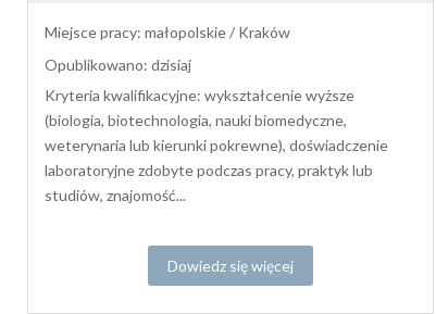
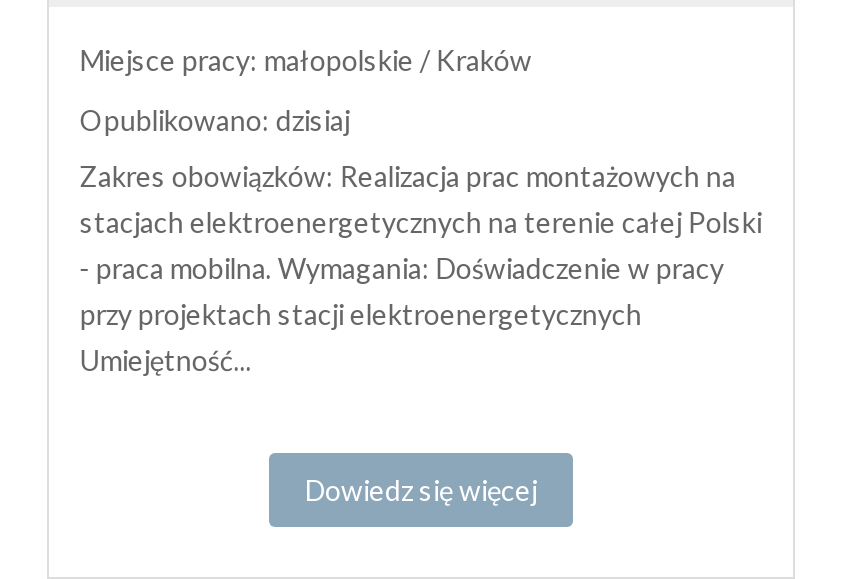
- Kryteria kwalifikacyjne: wykształcenie wyższe
- (biologia, biotechnologia, nauki biomedyczne,
- weterynaria lub kierunki pokrewne), doświadczenie
- laboratoryjne zdobyte podczas pracy, praktyk lub
- studiów, znajomość...
+ Zakres obowiązków: Realizacja prac montażowych na
+ stacjach elektroenergetycznych na terenie całej Polski
+ - praca mobilna. Wymagania: Doświadczenie w pracy
+ przy projektach stacji elektroenergetycznych
+ Umiejętność...
